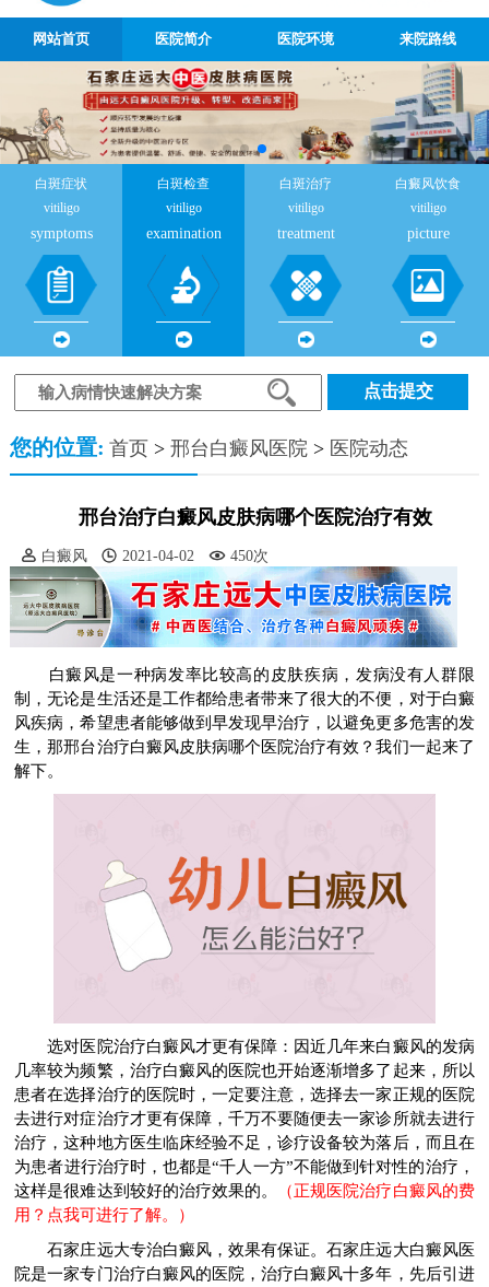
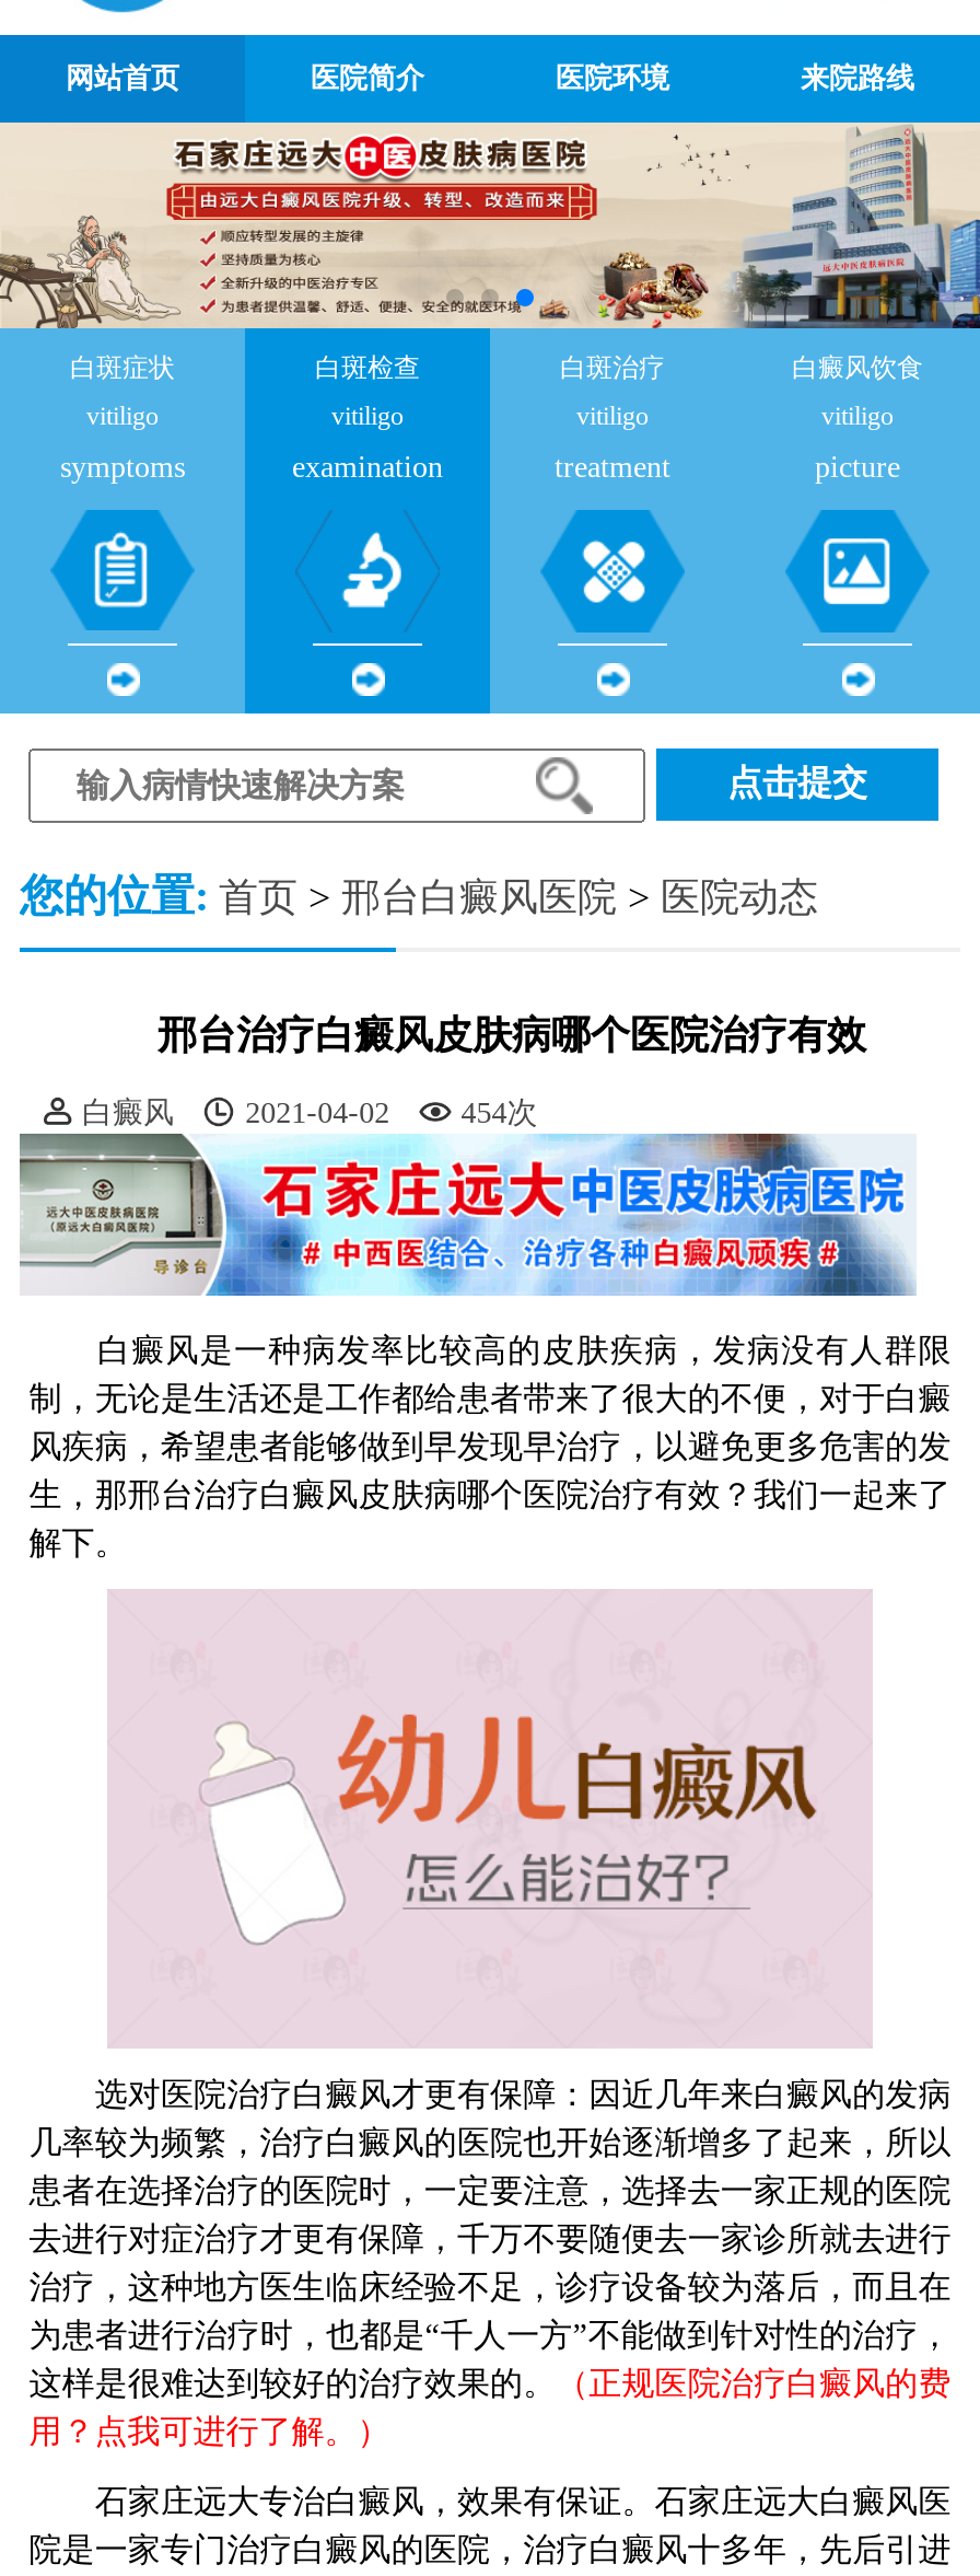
- 450次
+ 454次
